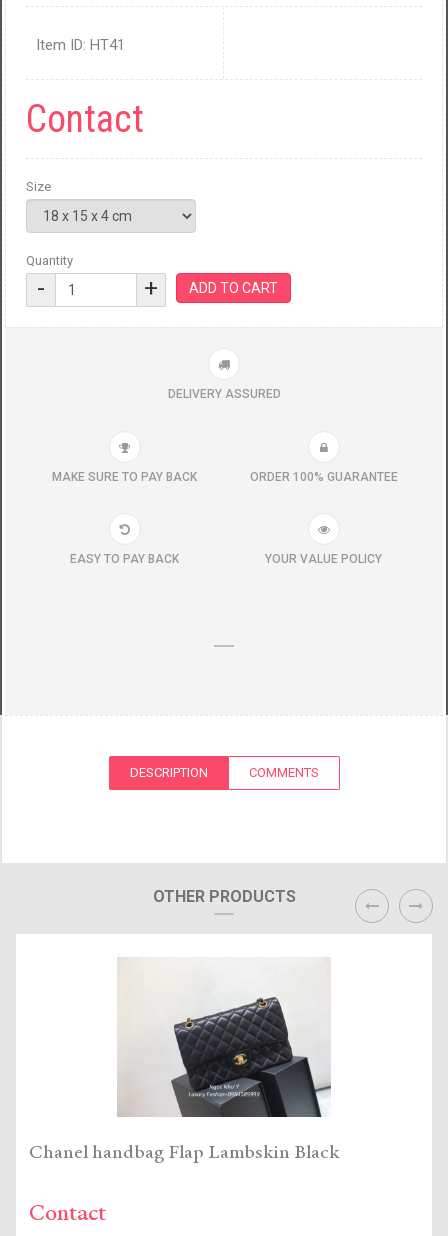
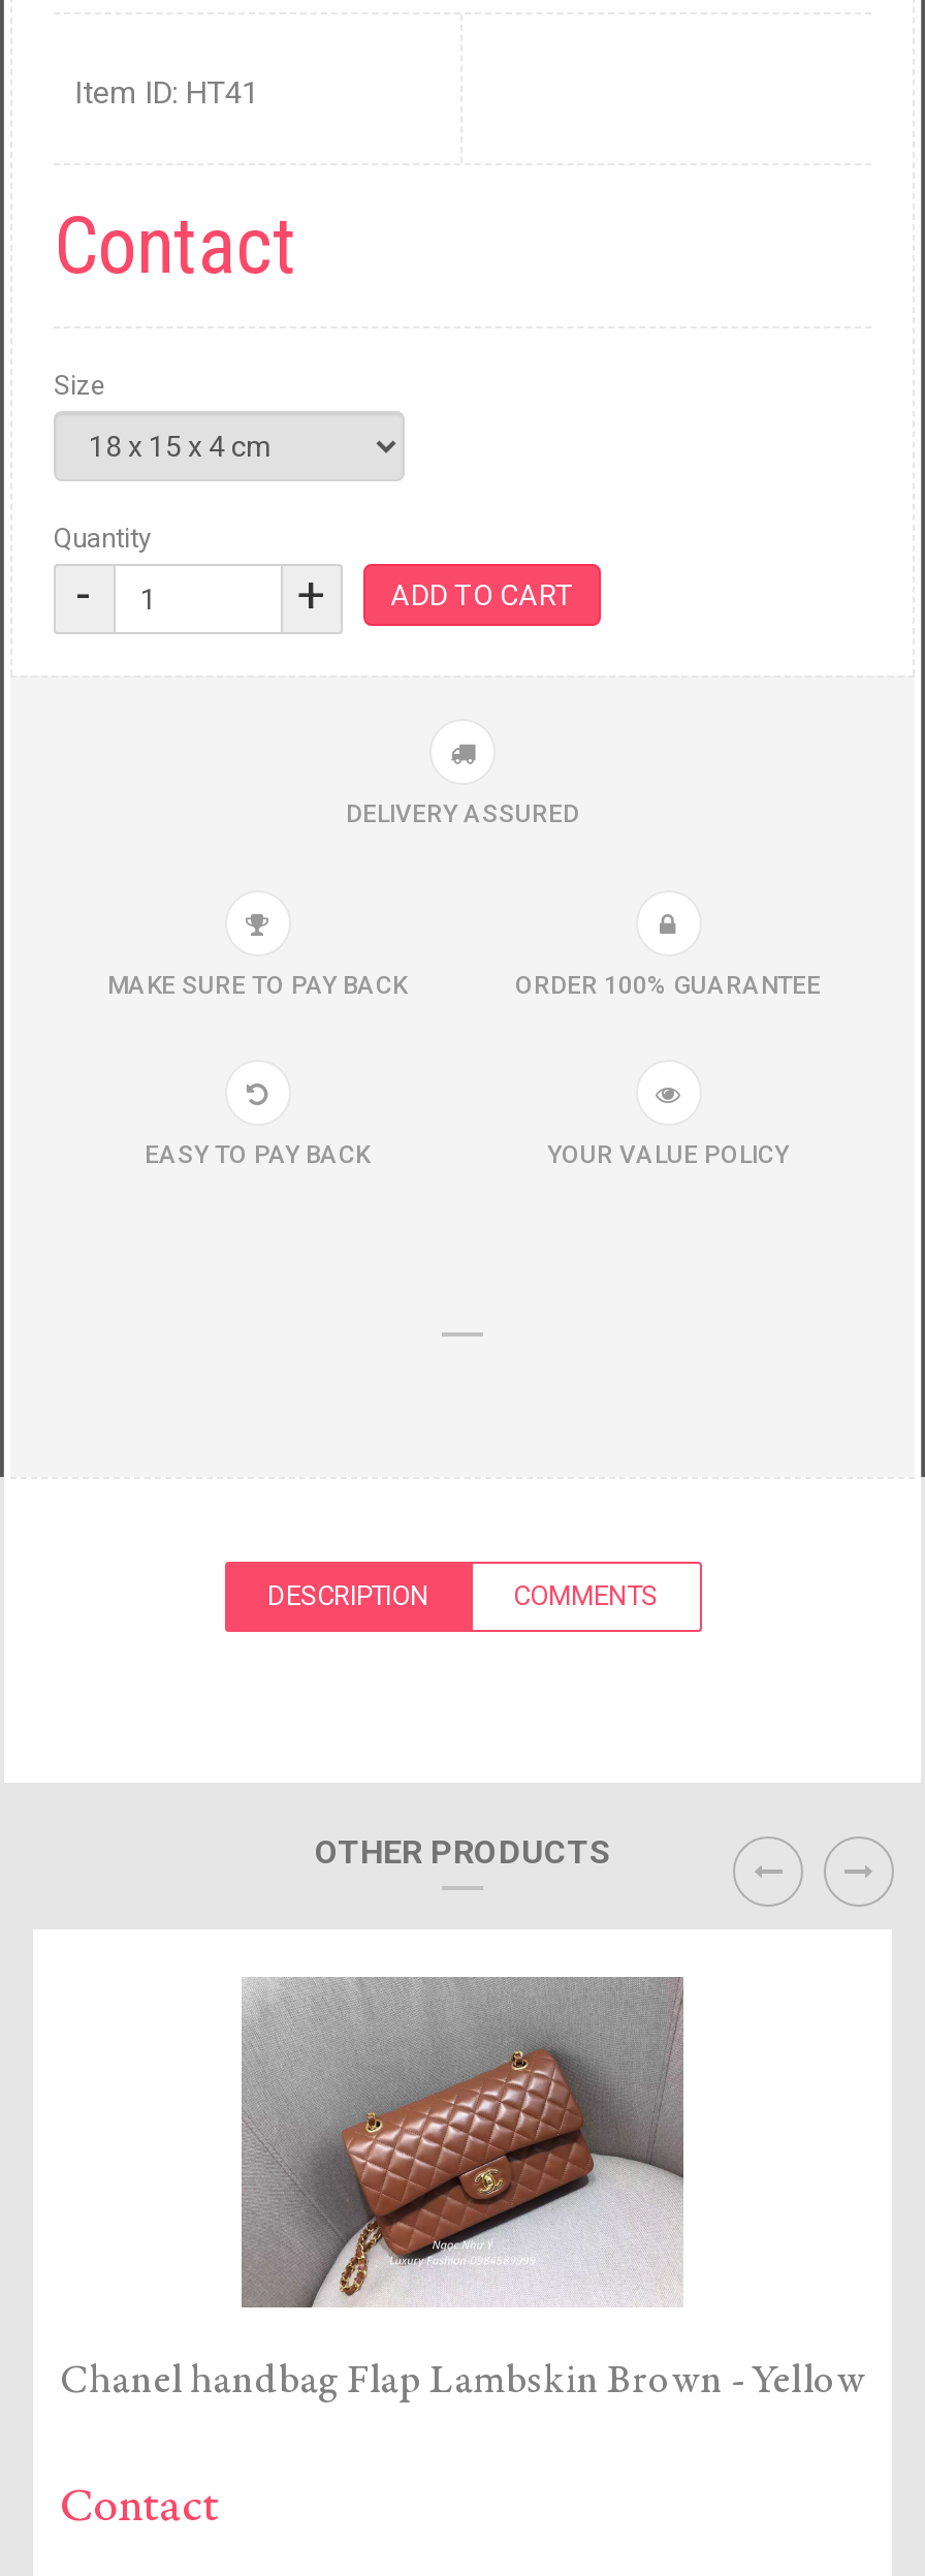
- [image]
- Chanel handbag Flap Lambskin Black
+ [image]
+ Chanel handbag Flap Lambskin Brown - Yellow
